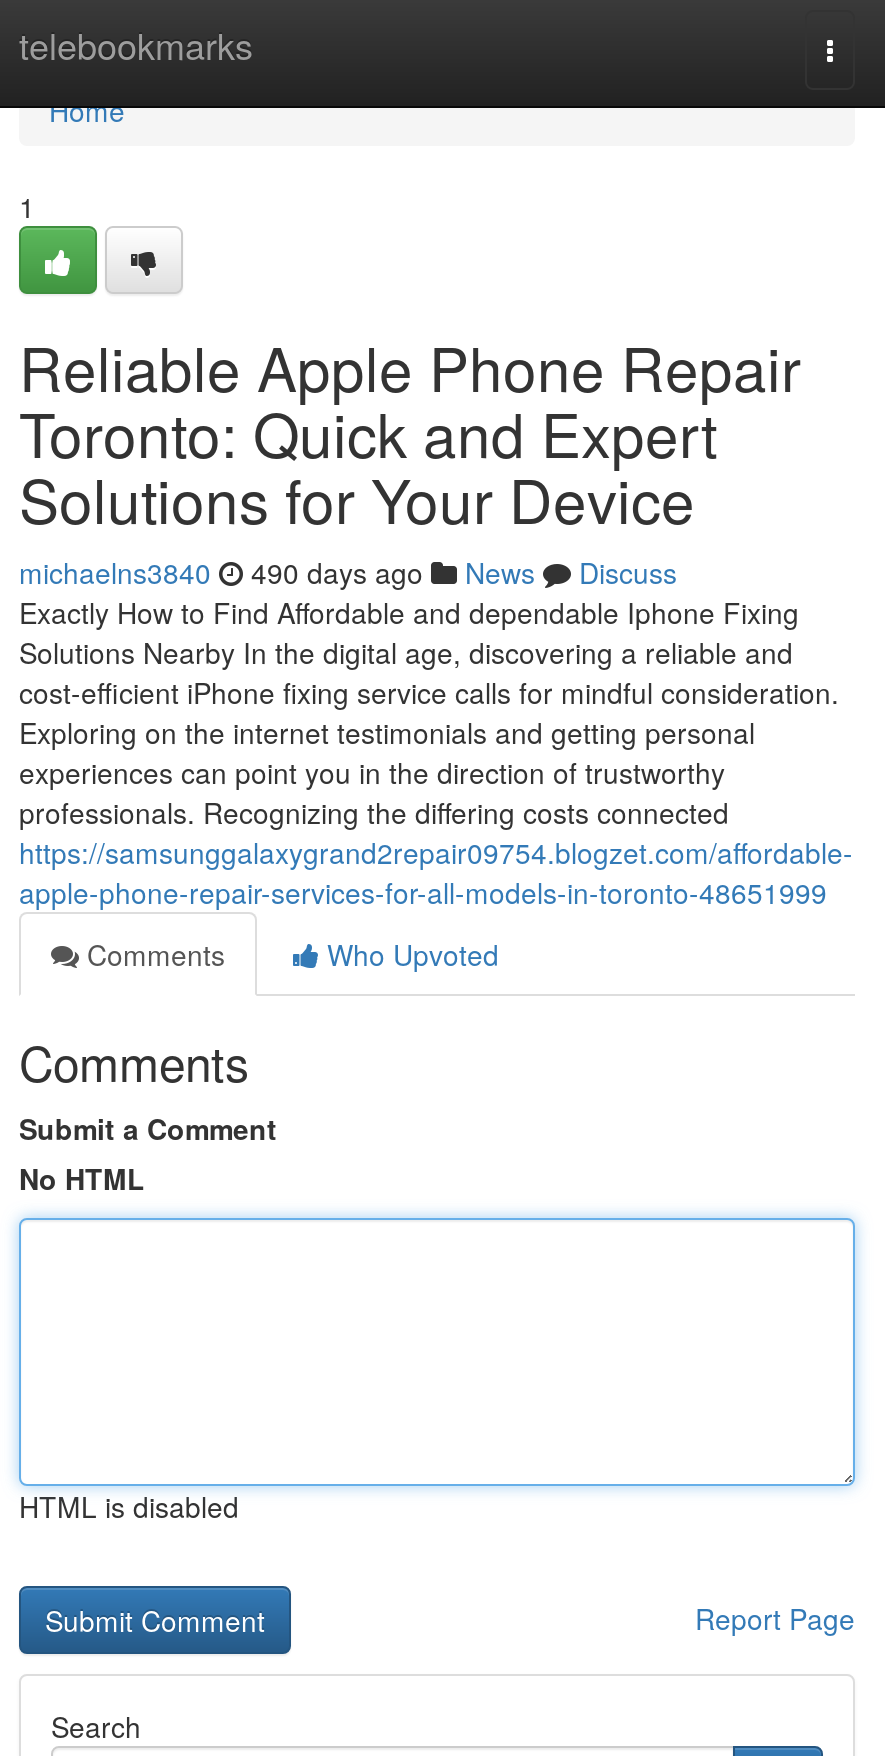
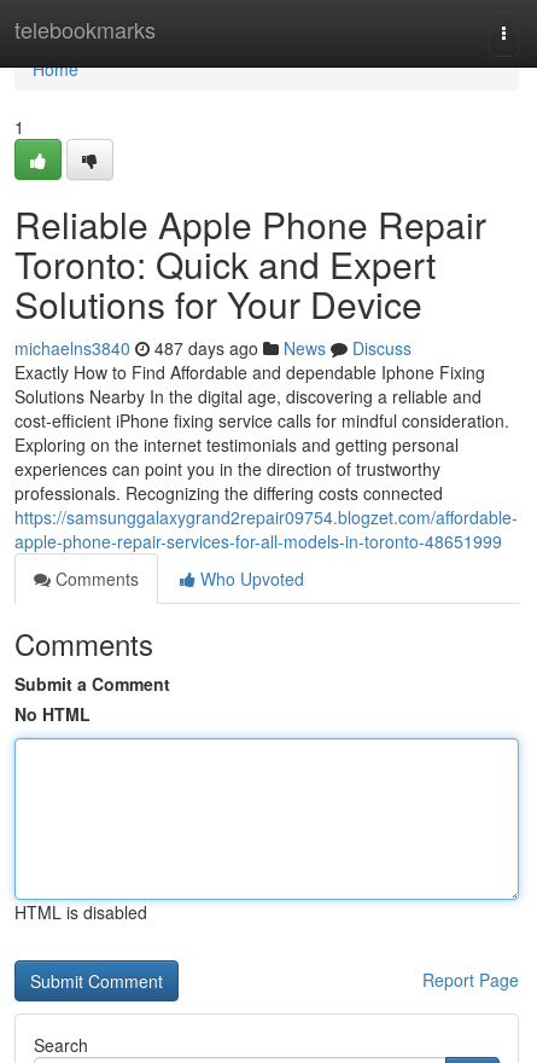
- michaelns3840 490 days ago News Discuss
+ michaelns3840 487 days ago News Discuss
